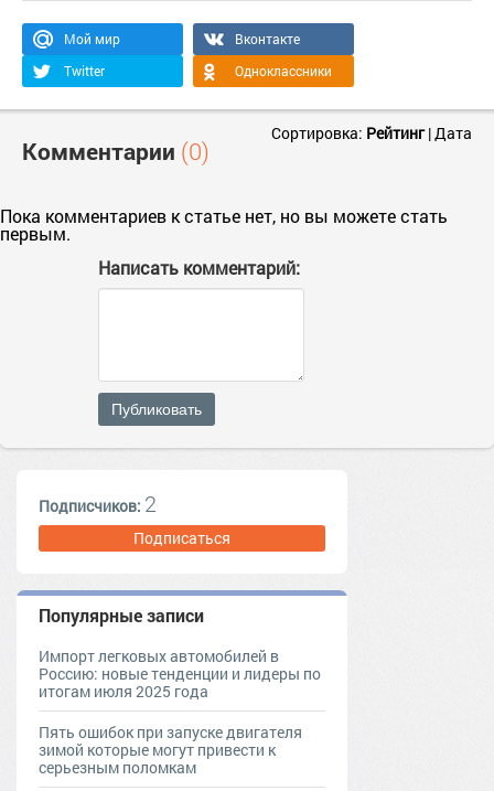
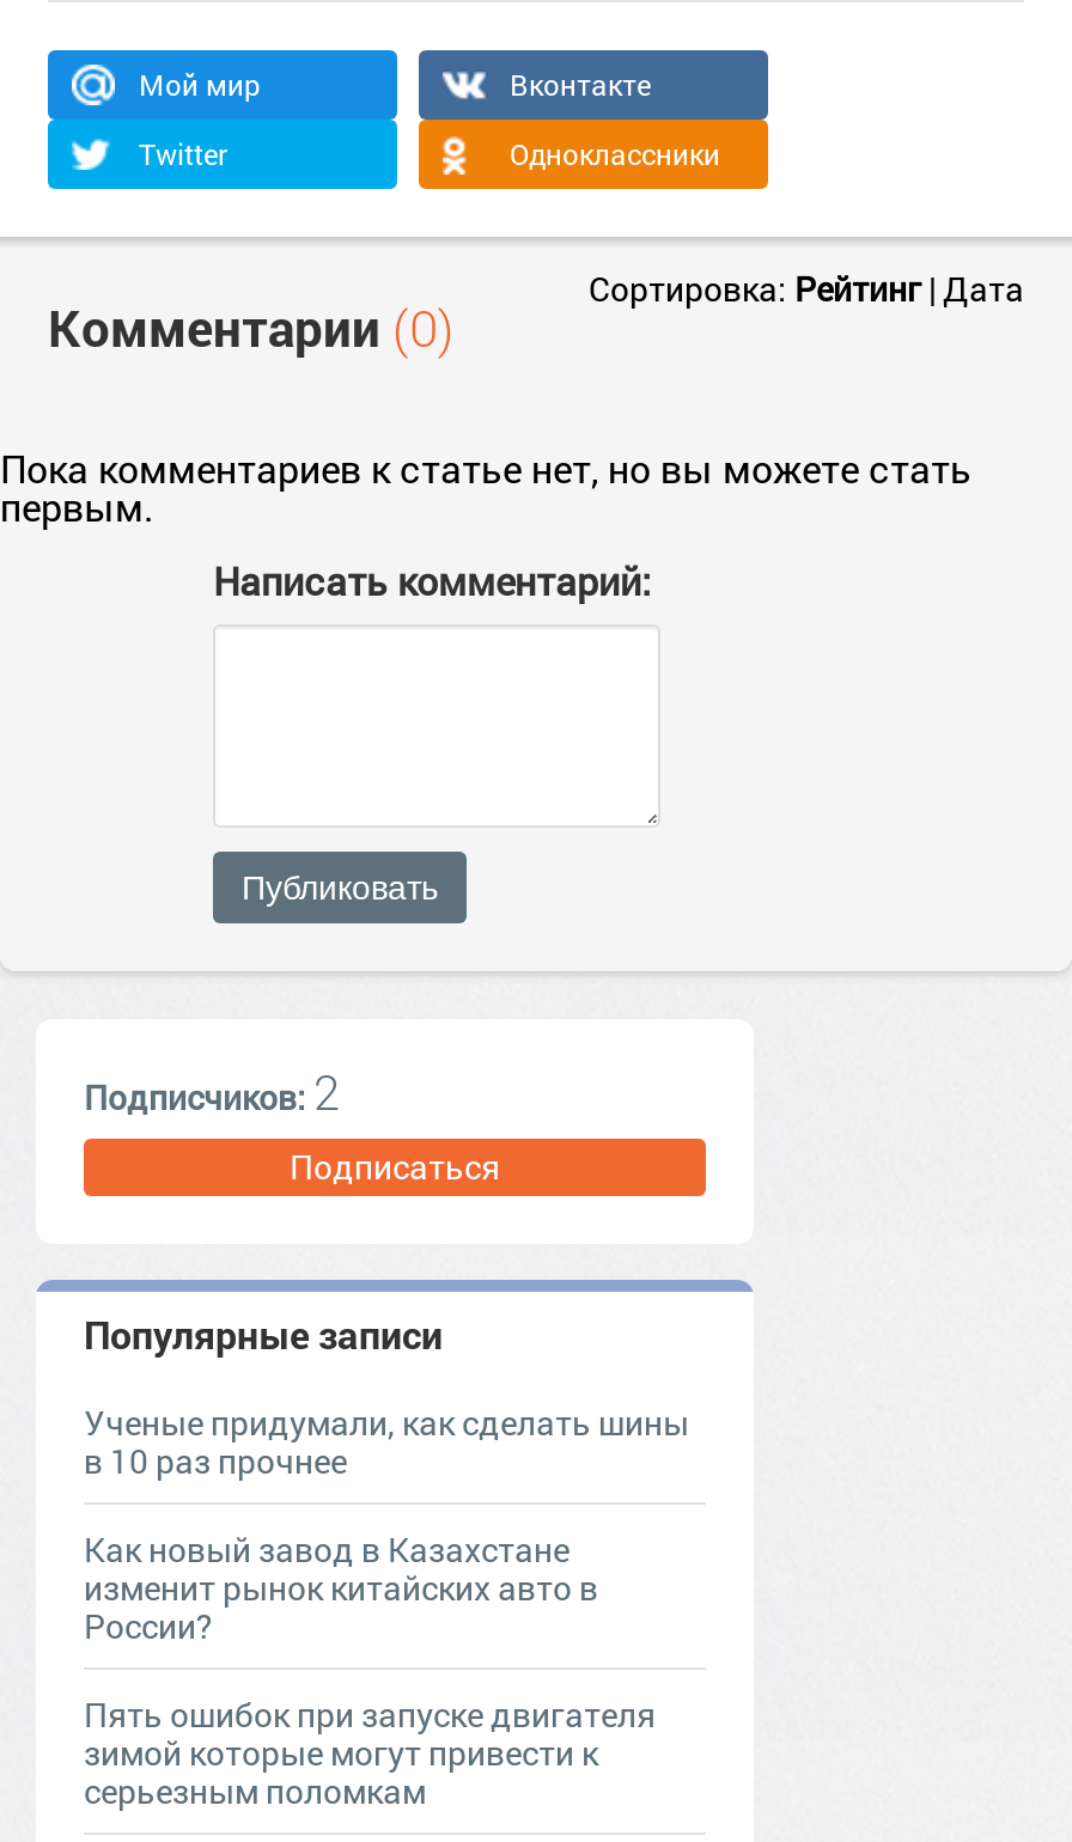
- Импорт легковых автомобилей в
- Россию: новые тенденции и лидеры по
- итогам июля 2025 года
+ Ученые придумали, как сделать шины
+ в 10 раз прочнее
+ Как новый завод в Казахстане
+ изменит рынок китайских авто в
+ России?
